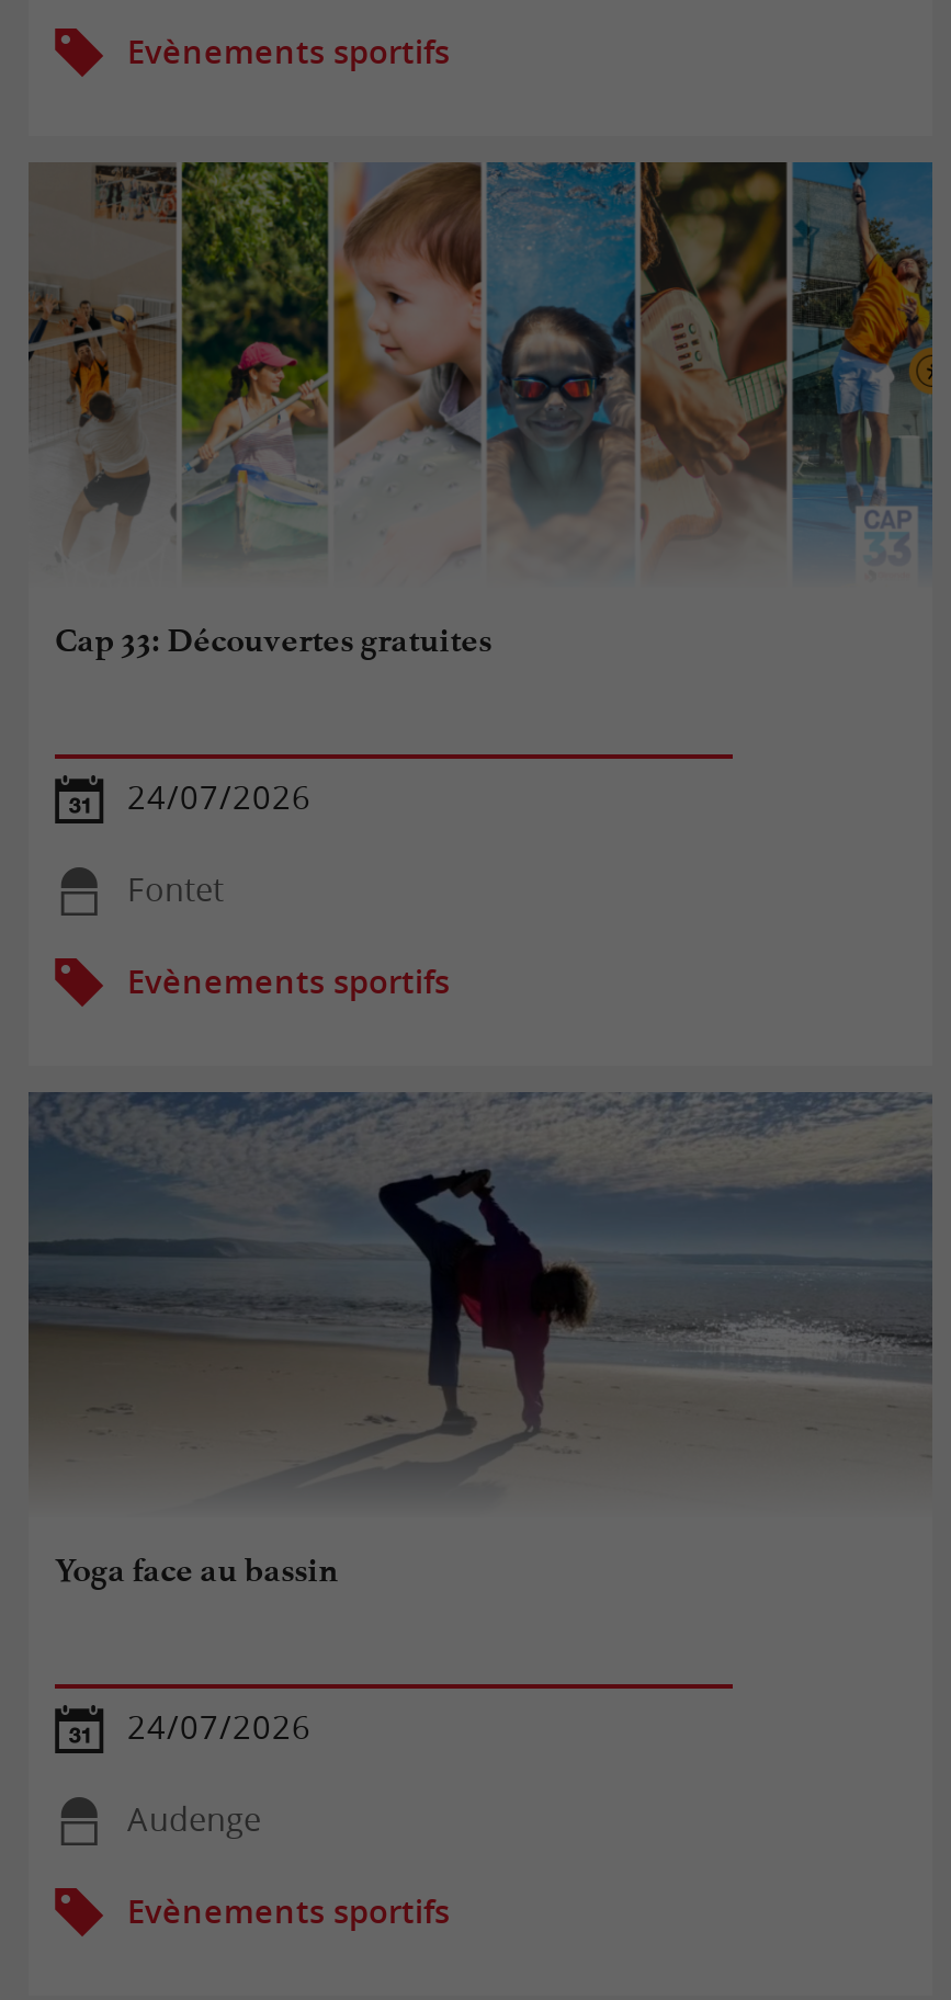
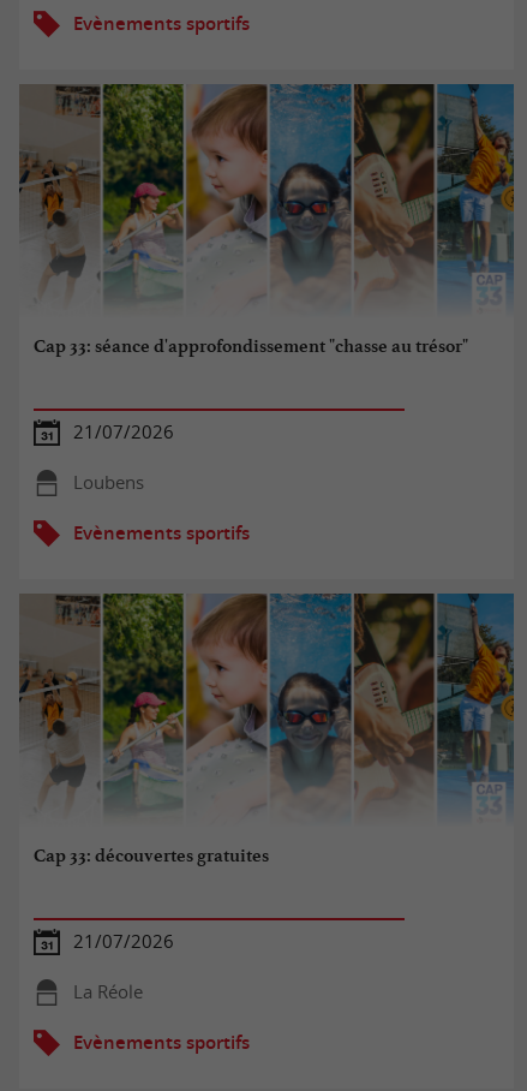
- Cap 33: Découvertes gratuites
+ Cap 33: séance d'approfondissement "chasse au trésor"

- 24/07/2026
+ 21/07/2026

- Fontet
+ Loubens

- [image]
- Yoga face au bassin
+ [image]
+ Cap 33: découvertes gratuites

- 24/07/2026
+ 21/07/2026

- Audenge
+ La Réole
